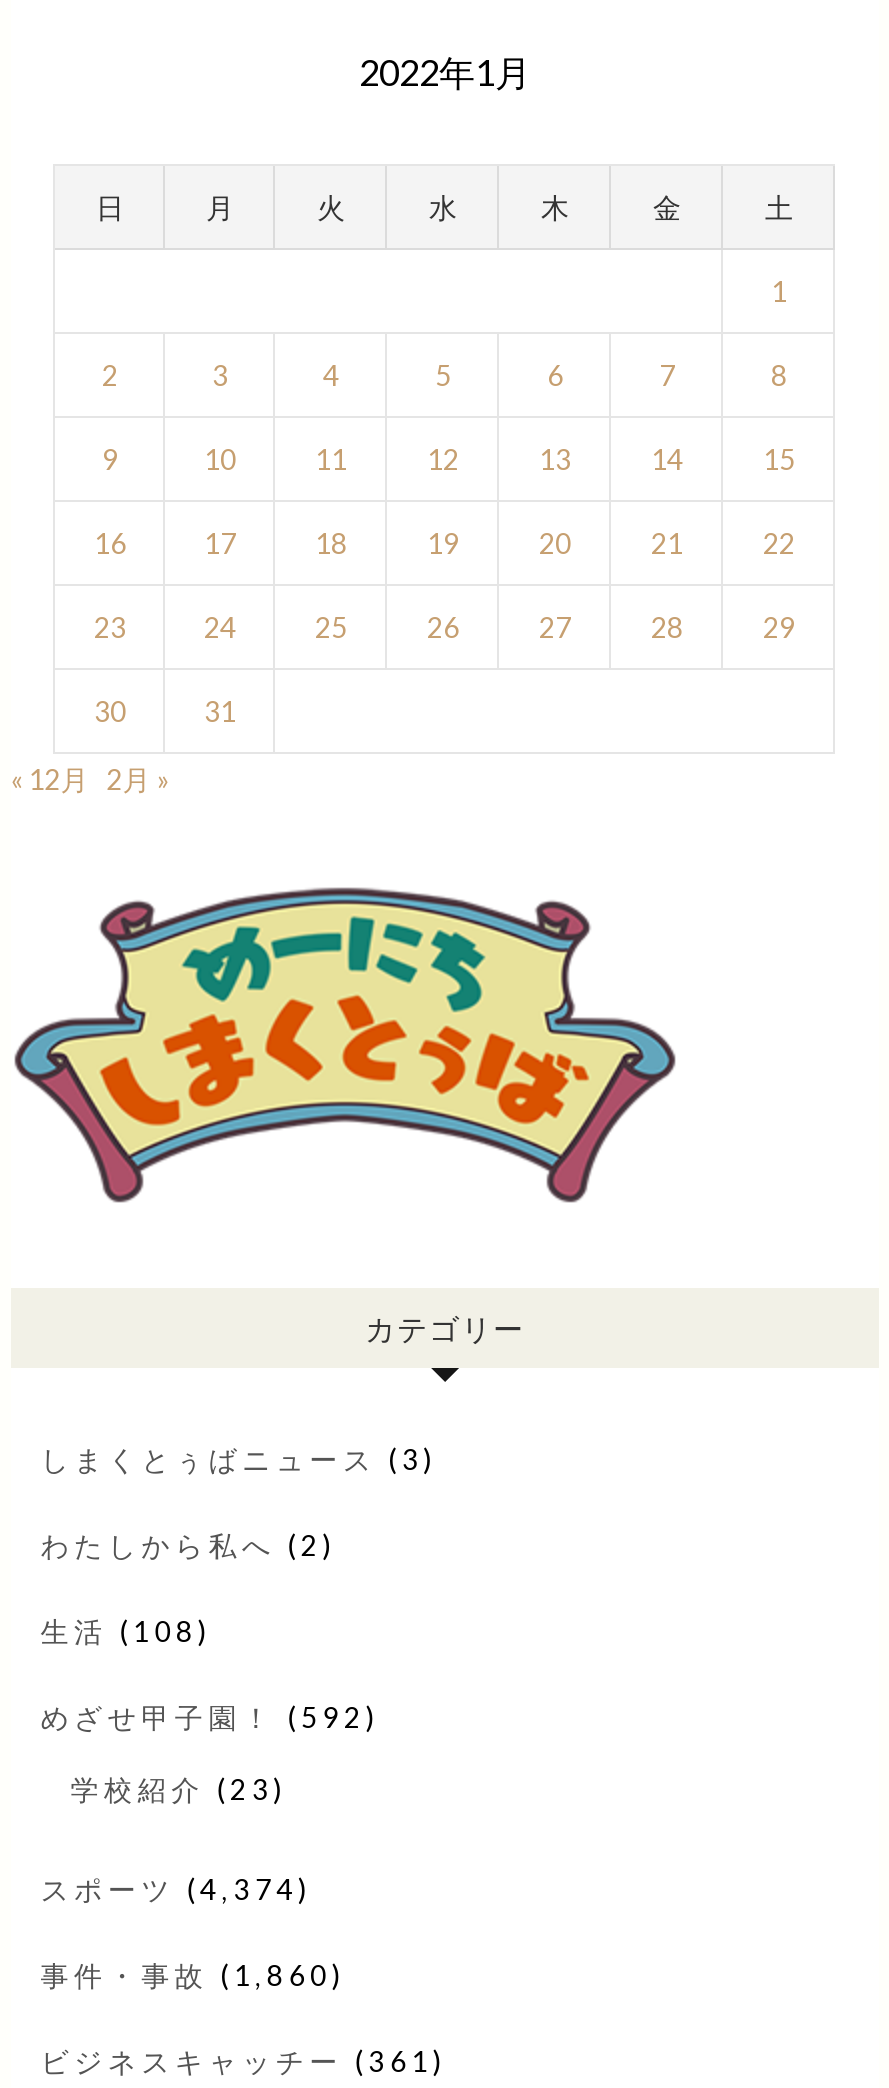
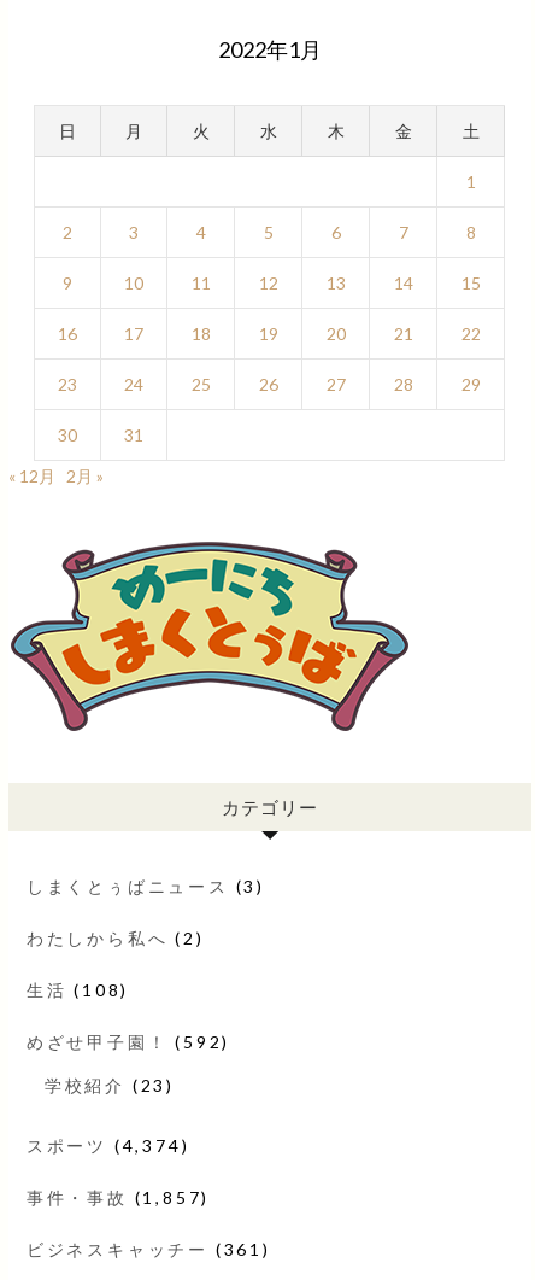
- 事件・事故(1,860)
+ 事件・事故(1,857)
